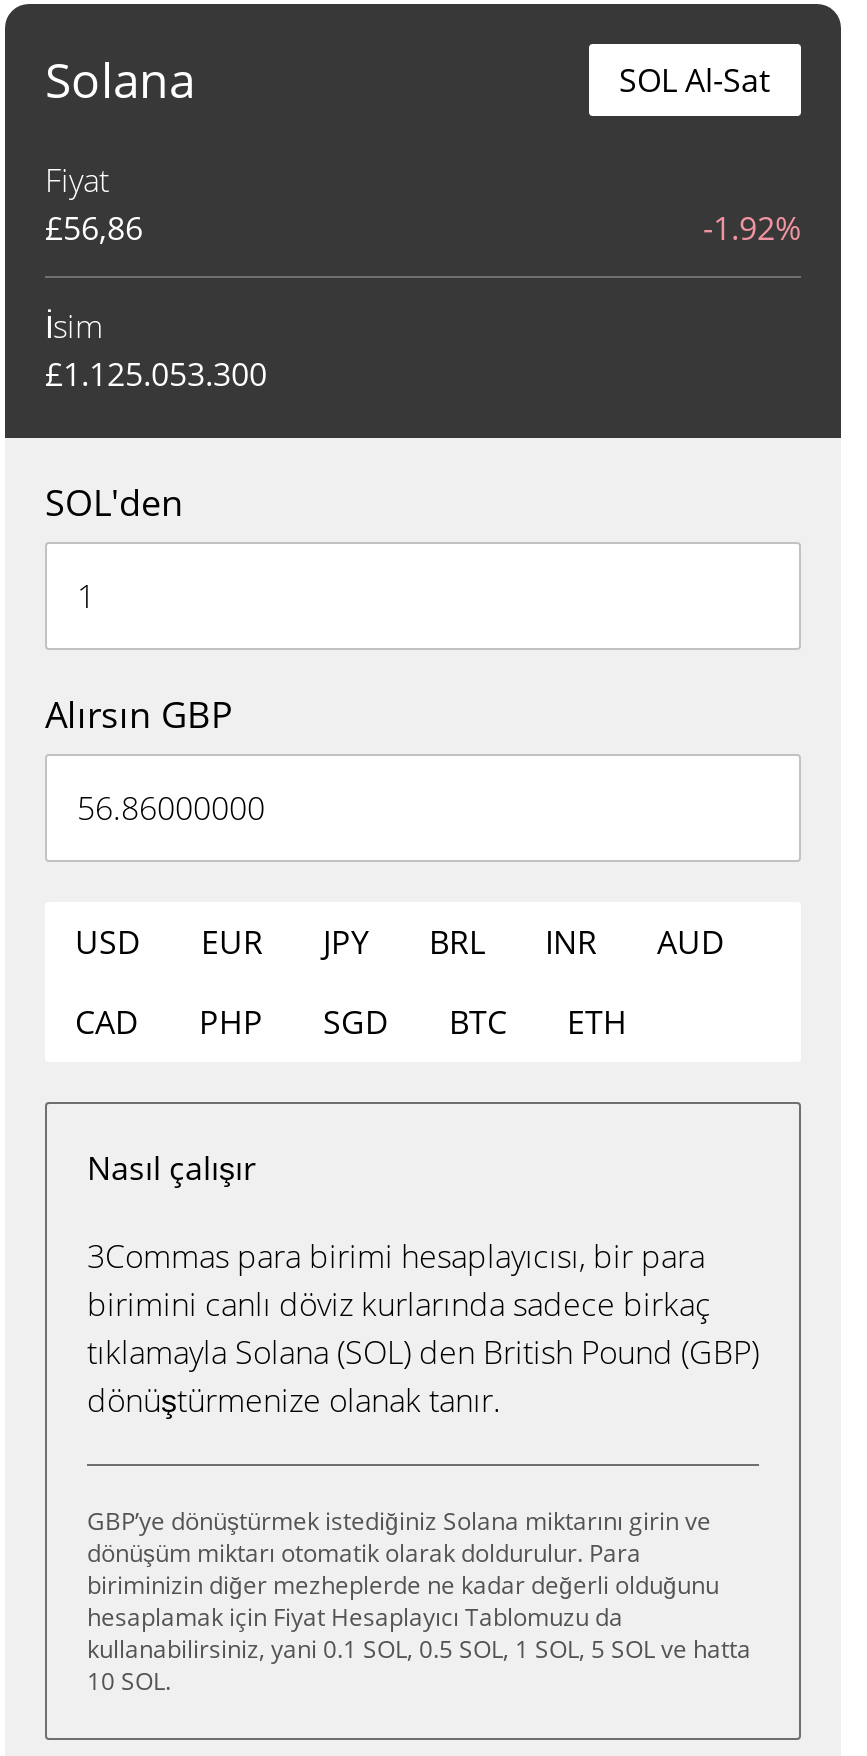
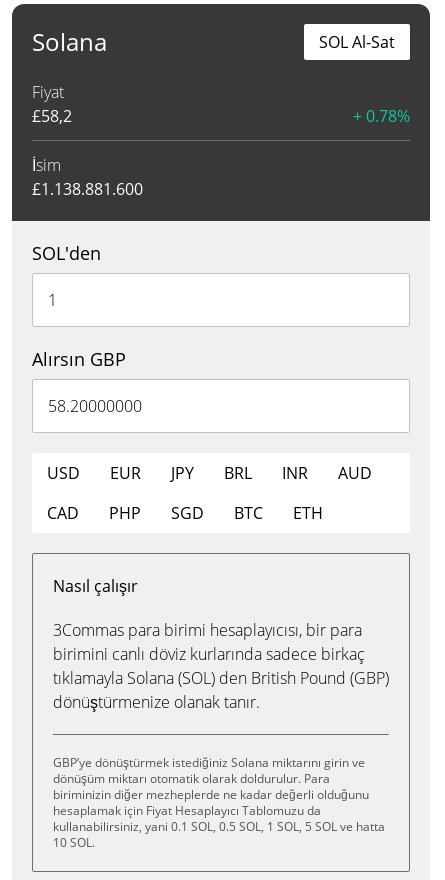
- £56,86
- -1.92%
+ £58,2
+ + 0.78%

- £1.125.053.300
+ £1.138.881.600
